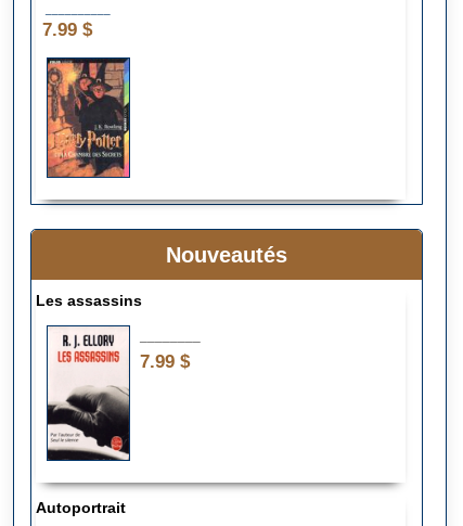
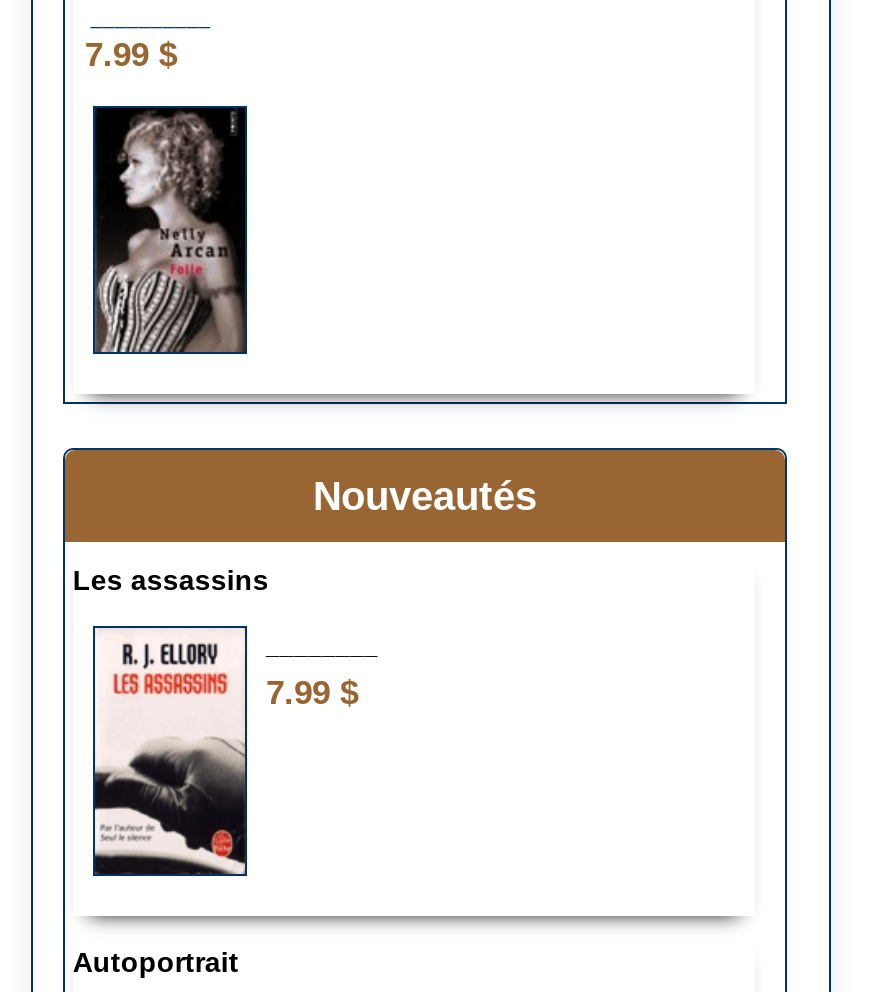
- [image]
+ [image]
